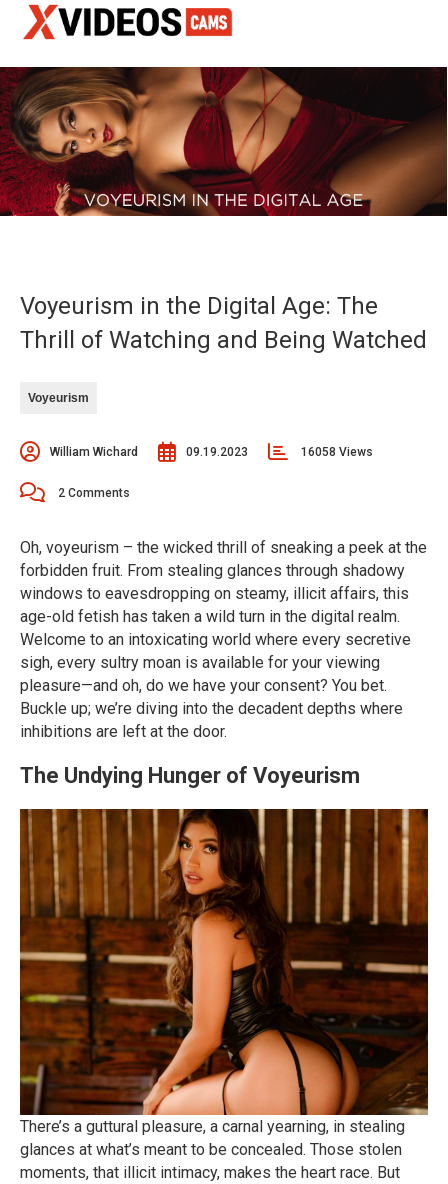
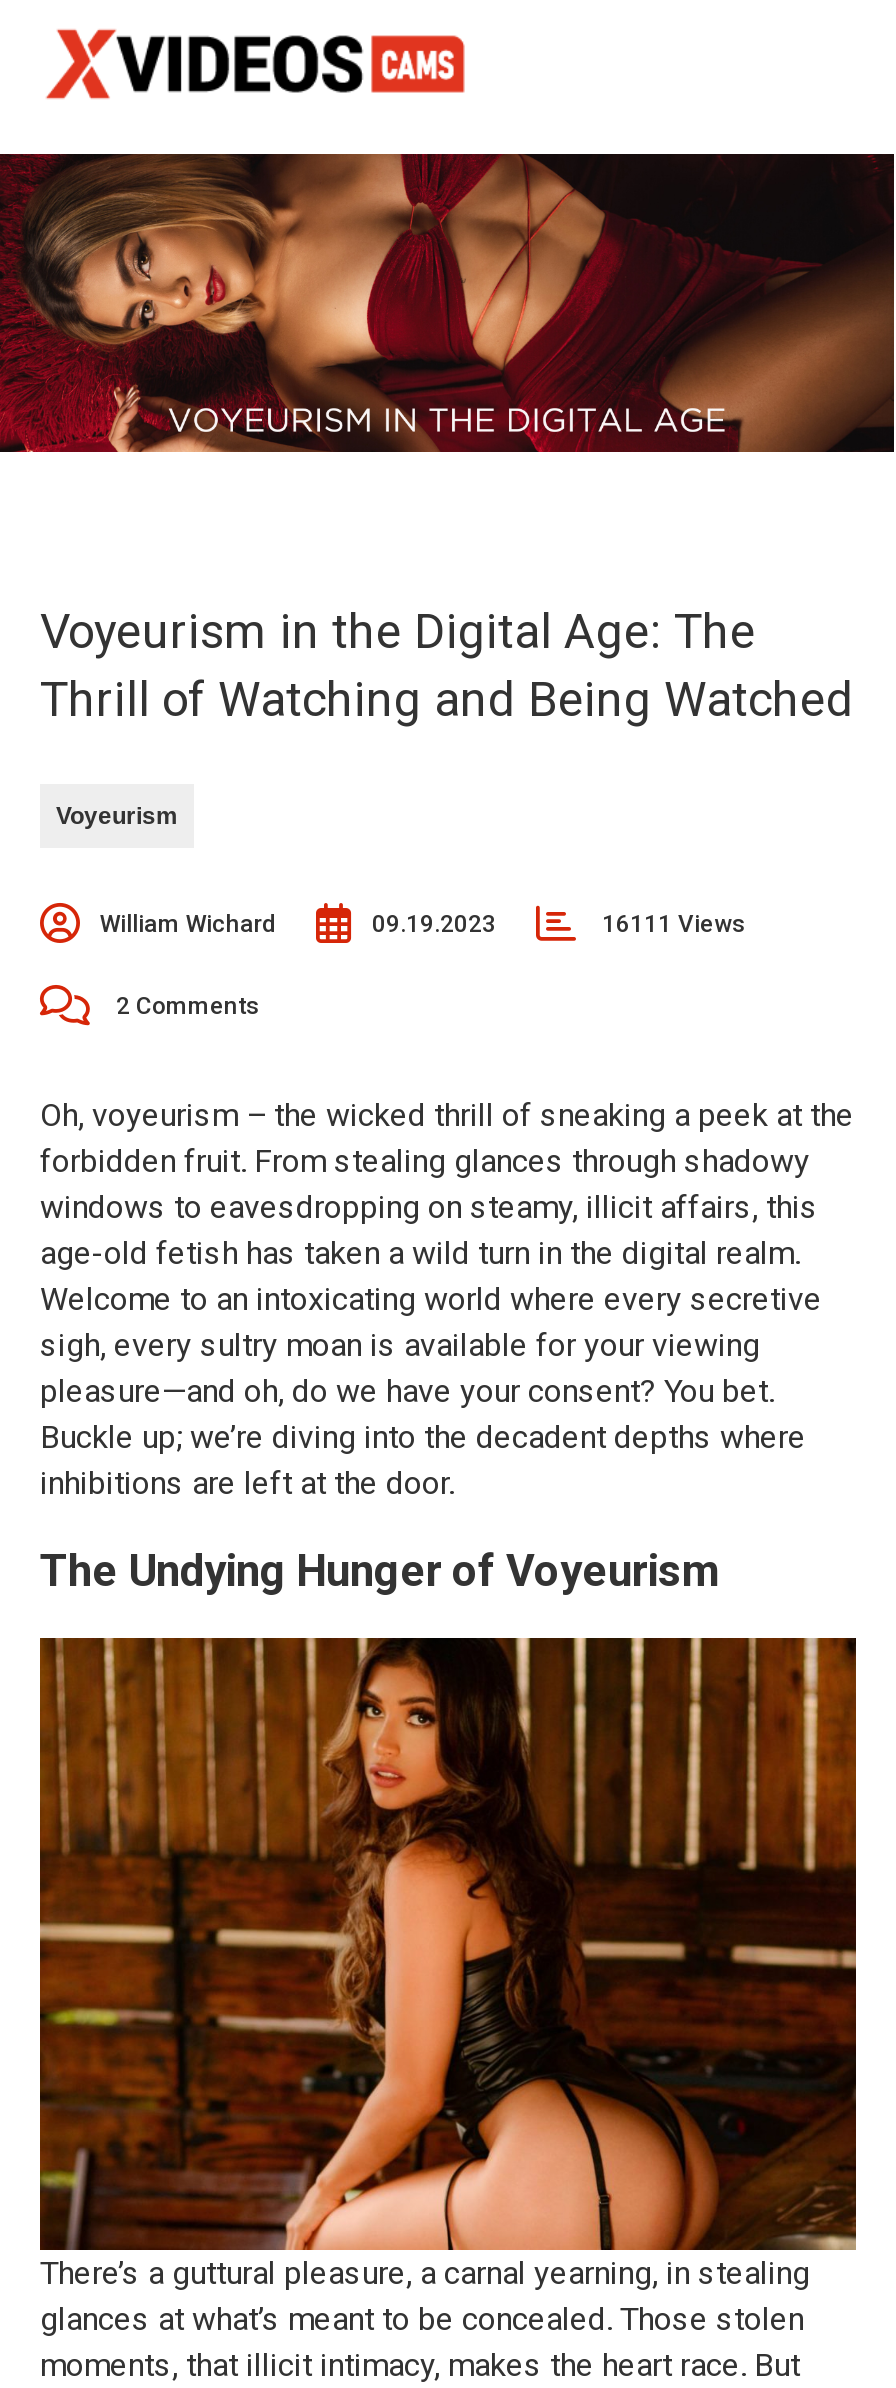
- 16058 Views
+ 16111 Views
